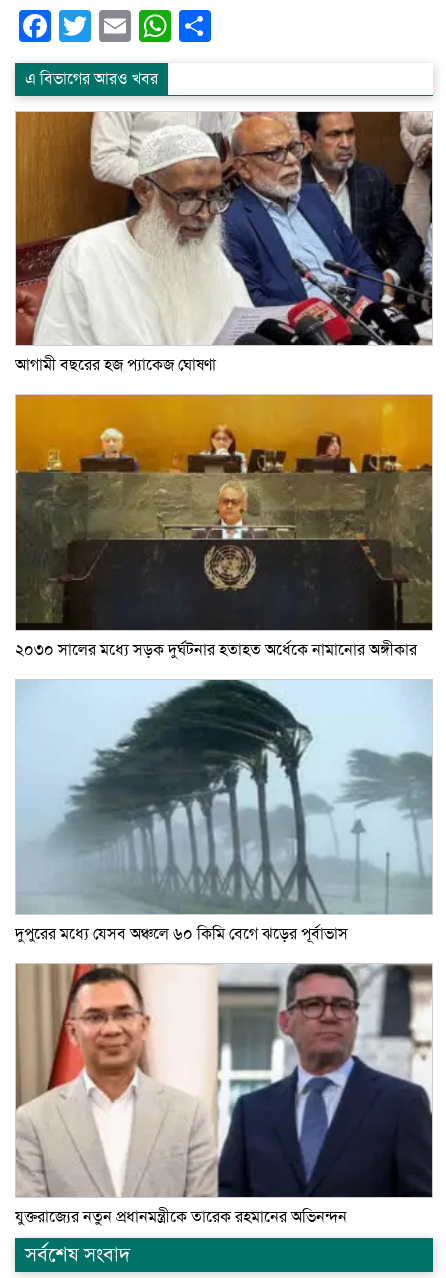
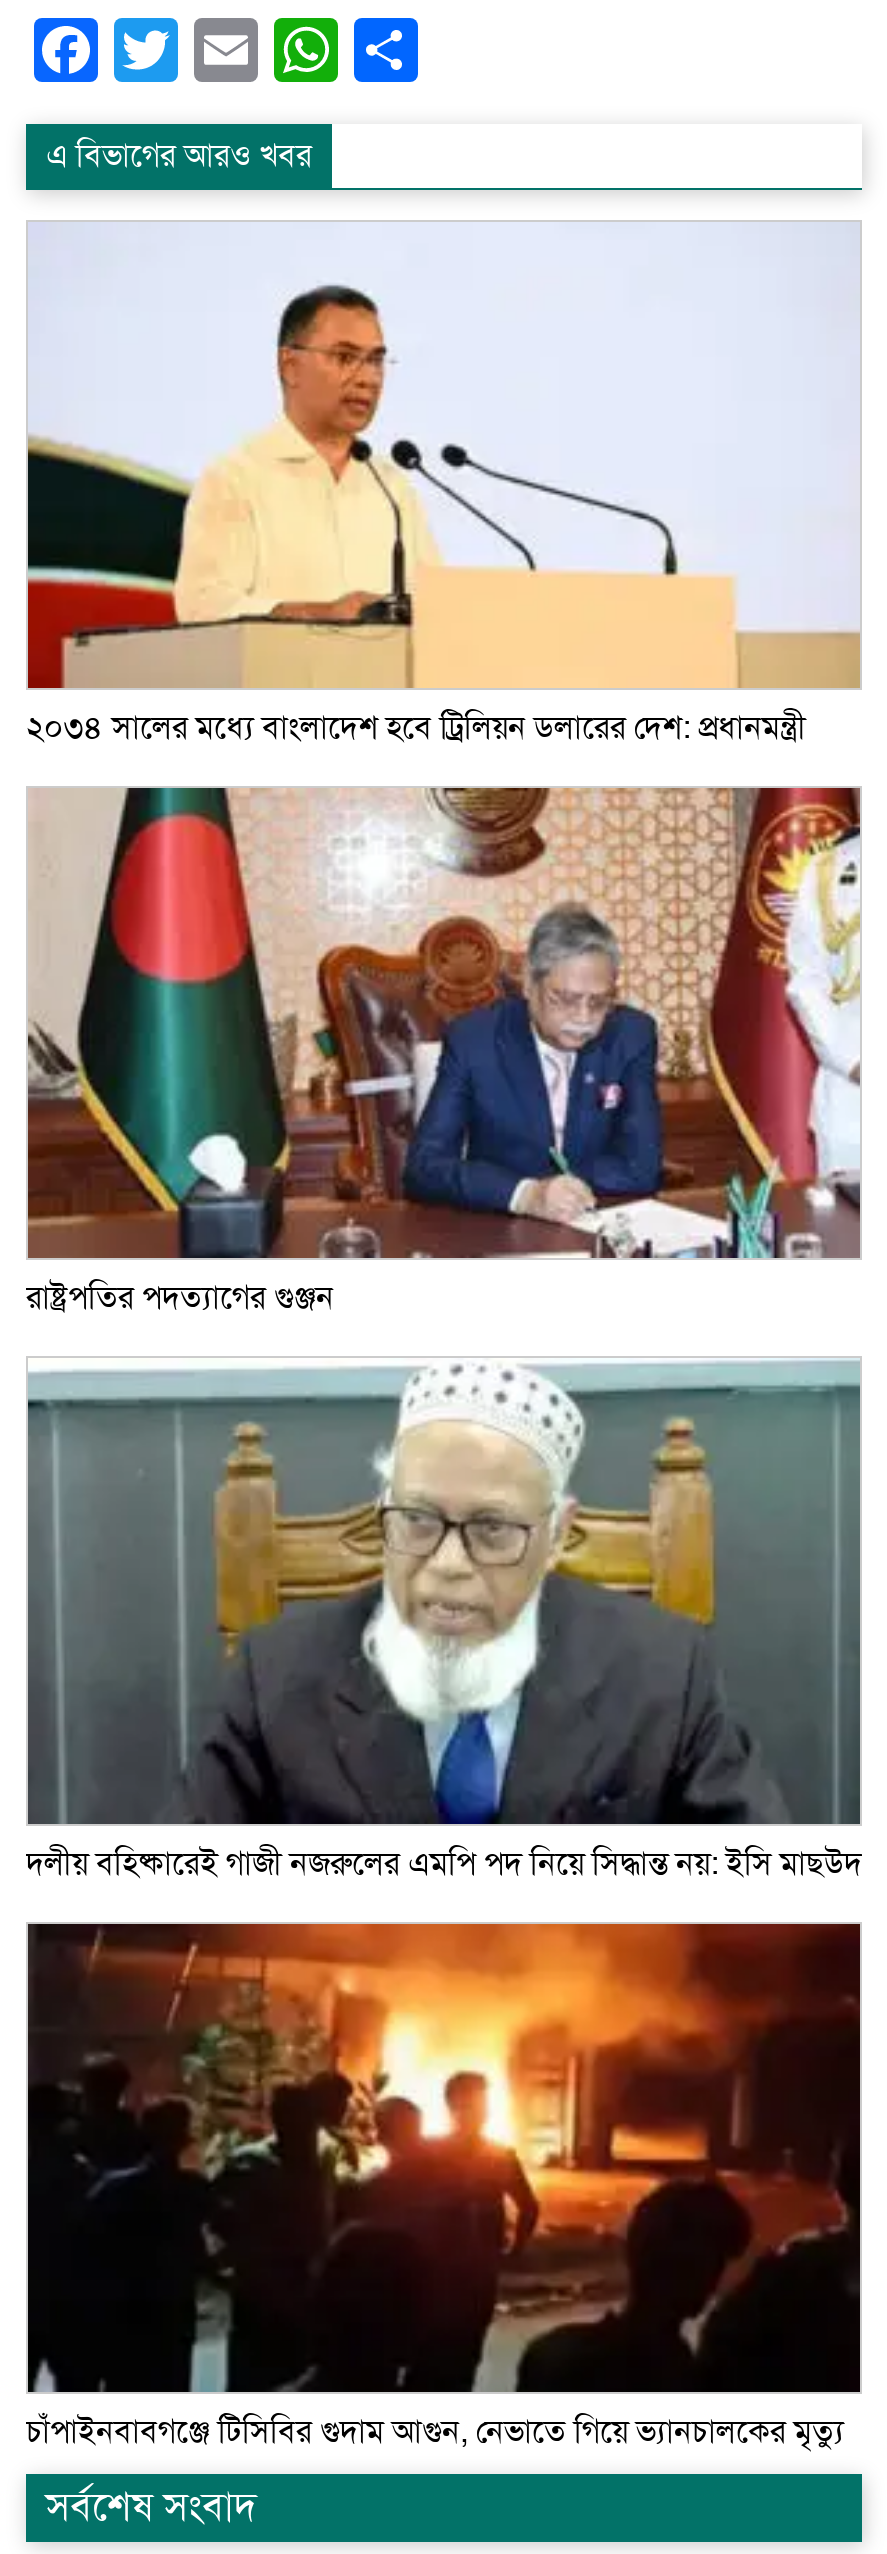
- [image]
- আগামী বছরের হজ প্যাকেজ ঘোষণা
+ [image]
+ ২০৩৪ সালের মধ্যে বাংলাদেশ হবে ট্রিলিয়ন ডলারের দেশ: প্রধানমন্ত্রী

- [image]
- ২০৩০ সালের মধ্যে সড়ক দুর্ঘটনার হতাহত অর্ধেকে নামানোর অঙ্গীকার
+ [image]
+ রাষ্ট্রপতির পদত্যাগের গুঞ্জন

- [image]
- দুপুরের মধ্যে যেসব অঞ্চলে ৬০ কিমি বেগে ঝড়ের পূর্বাভাস
+ [image]
+ দলীয় বহিষ্কারেই গাজী নজরুলের এমপি পদ নিয়ে সিদ্ধান্ত নয়: ইসি মাছউদ

- [image]
- যুক্তরাজ্যের নতুন প্রধানমন্ত্রীকে তারেক রহমানের অ‌ভিনন্দন
+ [image]
+ চাঁপাইনবাবগঞ্জে টিসিবির গুদাম আগুন, নেভাতে গিয়ে ভ্যানচালকের মৃত্যু
